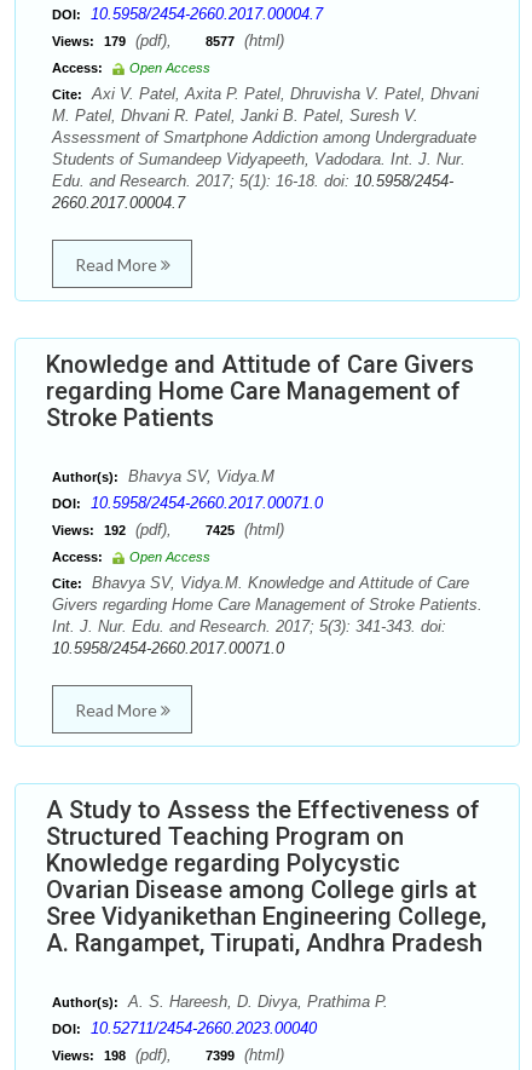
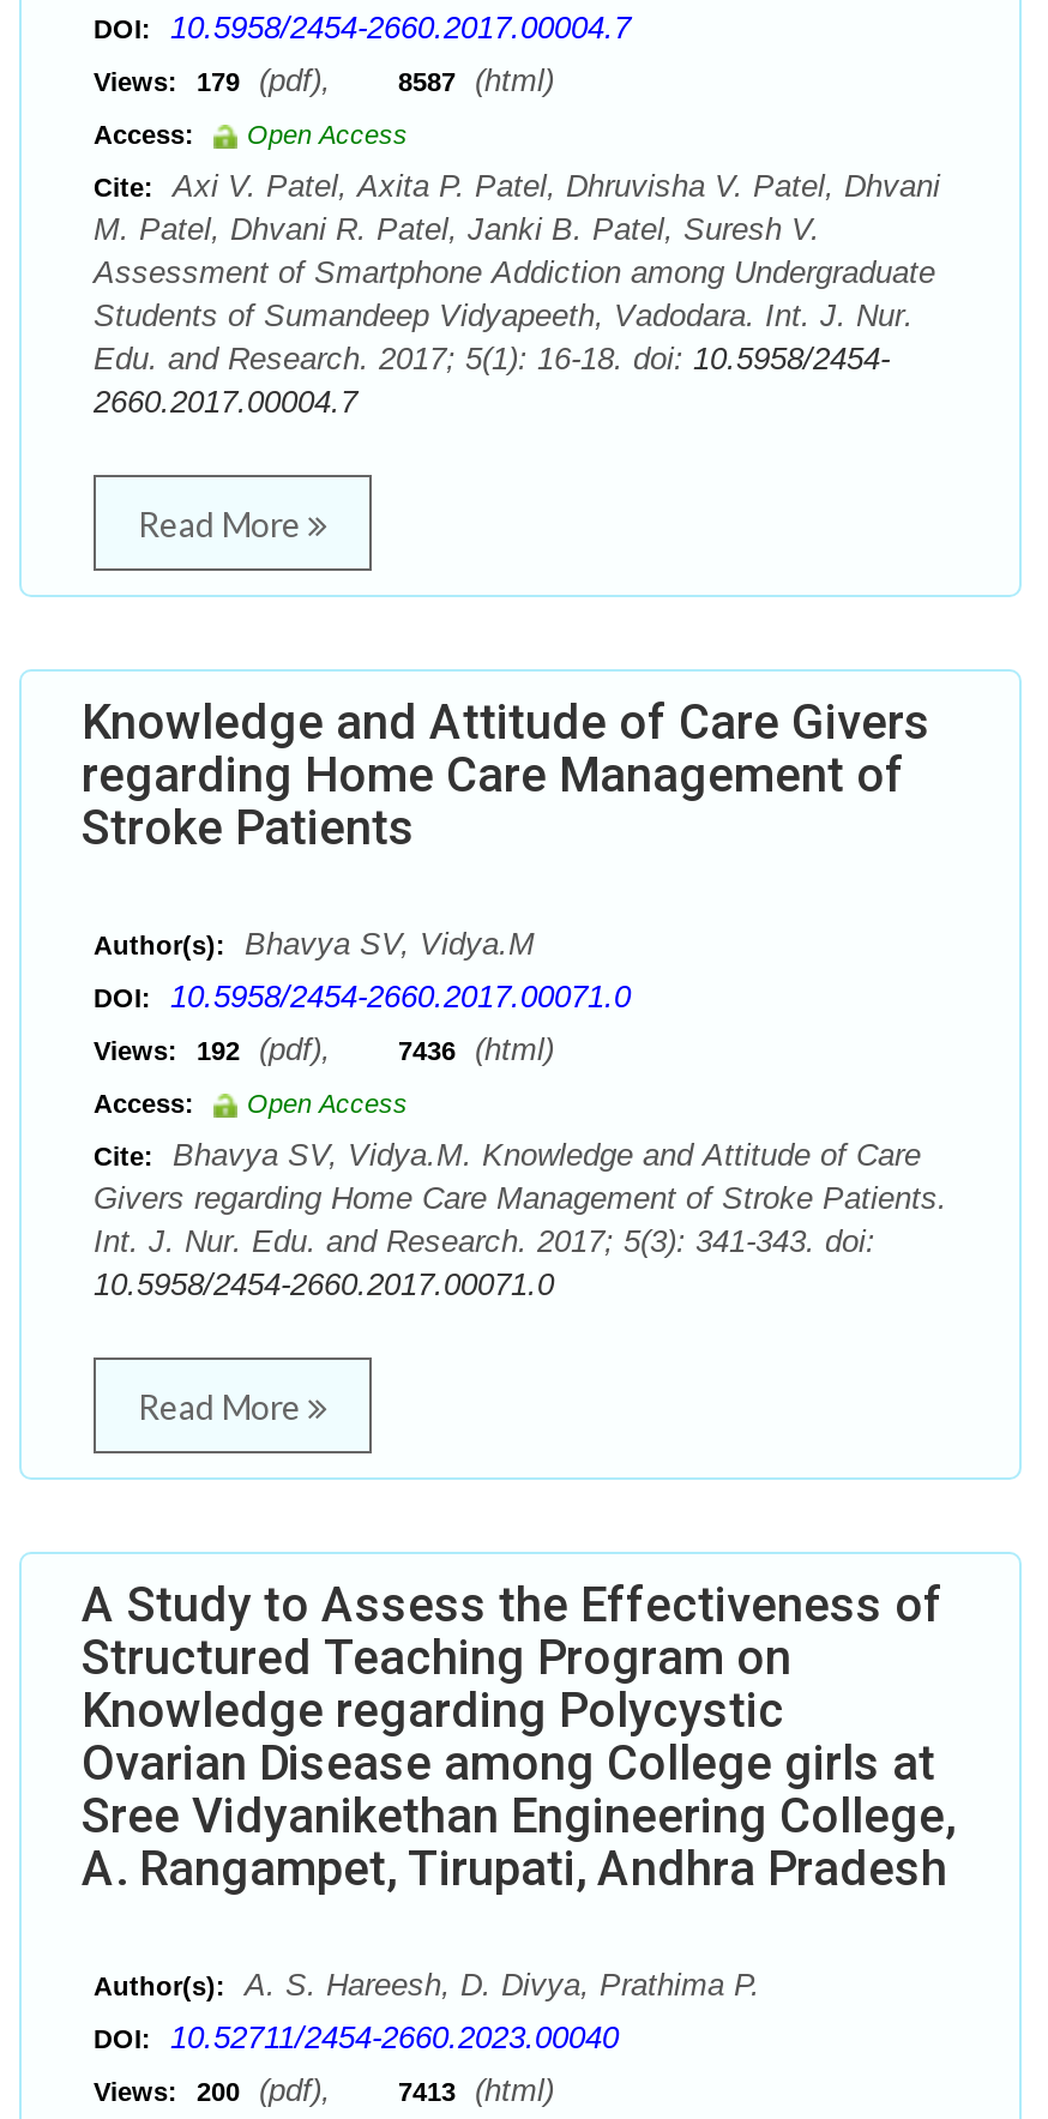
- Views: 179 (pdf), 8577 (html)
+ Views: 179 (pdf), 8587 (html)

- Views: 192 (pdf), 7425 (html)
+ Views: 192 (pdf), 7436 (html)

- Views: 198 (pdf), 7399 (html)
+ Views: 200 (pdf), 7413 (html)
